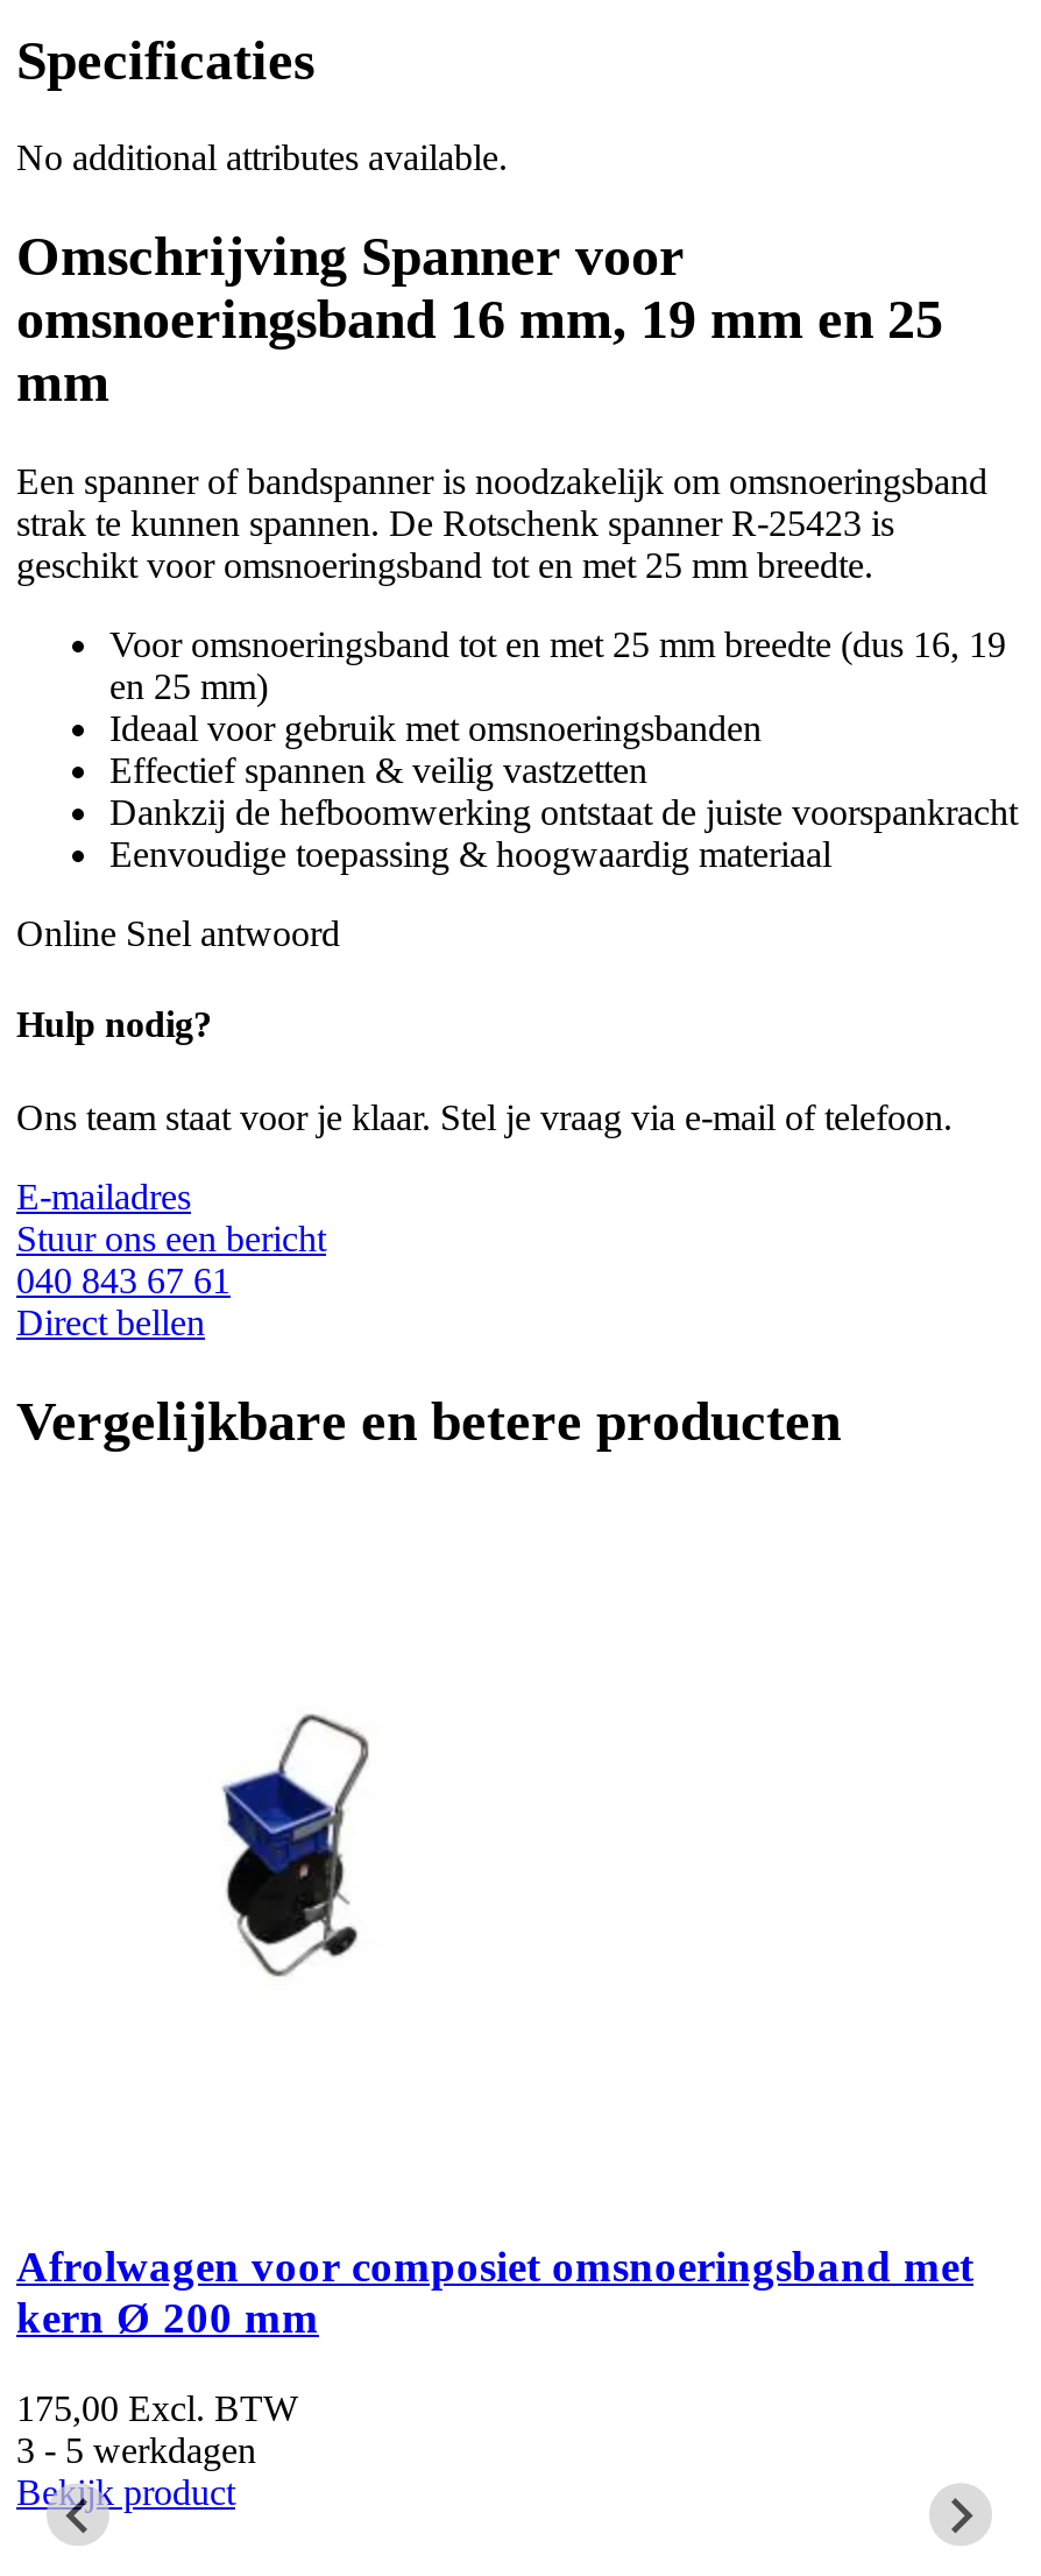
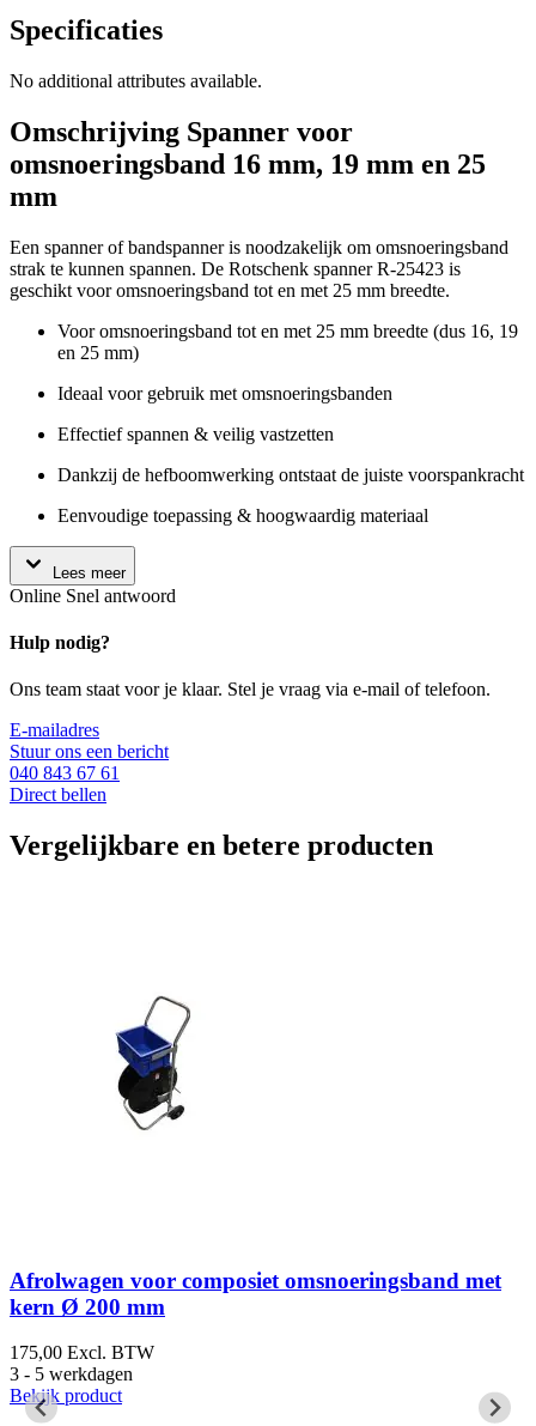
+ Lees meer
